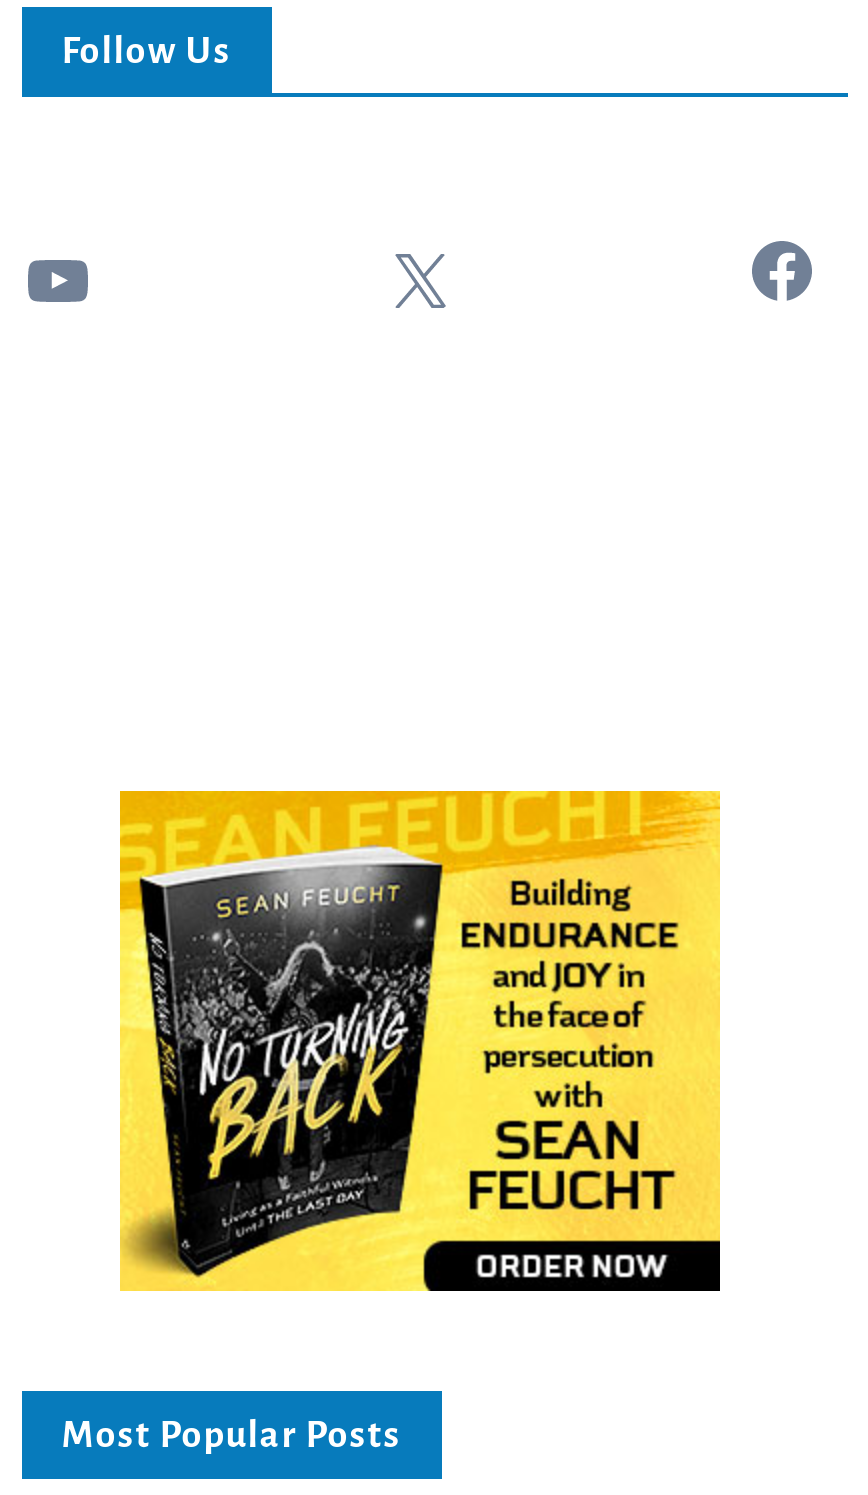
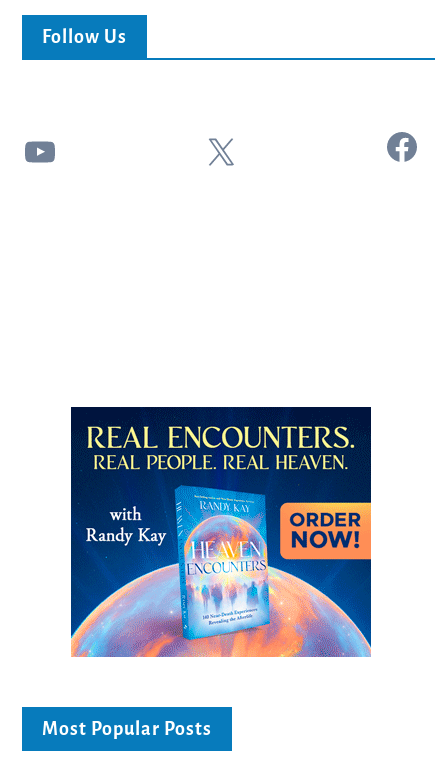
- [image]
+ [image]
